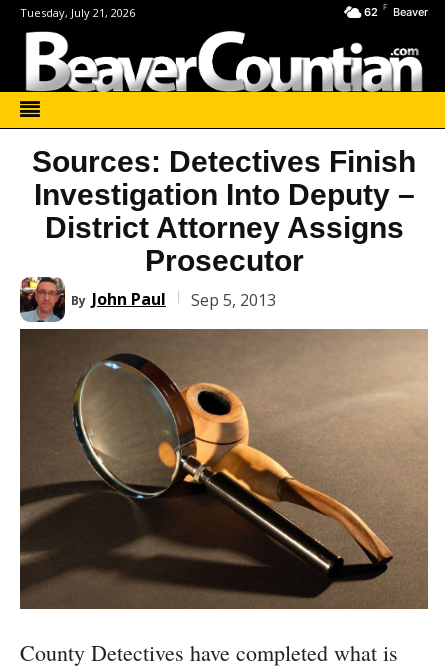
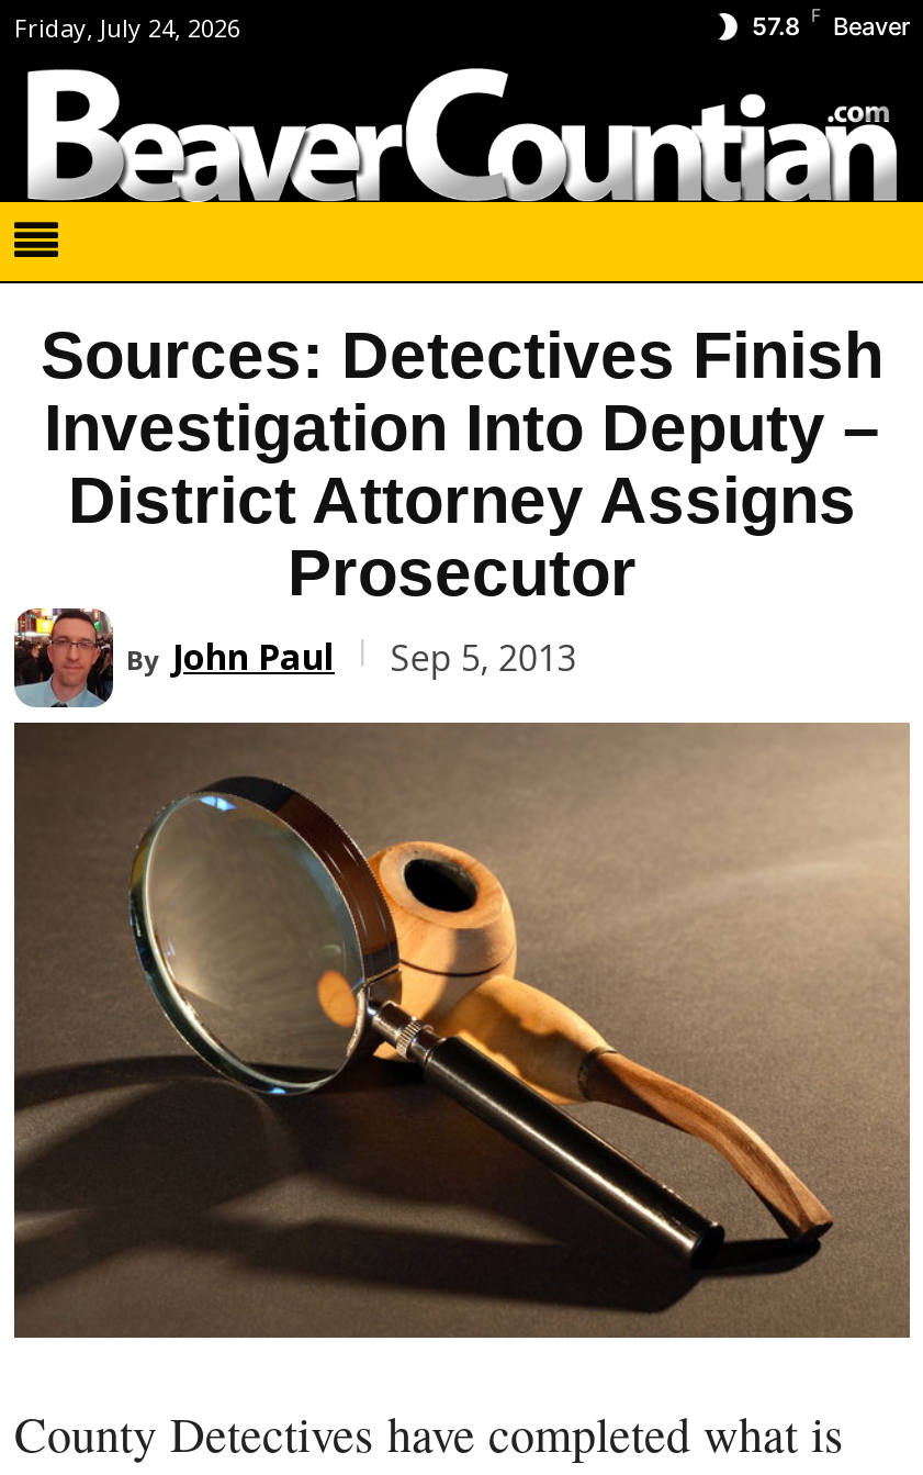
- Tuesday, July 21, 2026
+ Friday, July 24, 2026

- 62 F Beaver
+ 57.8 F Beaver
